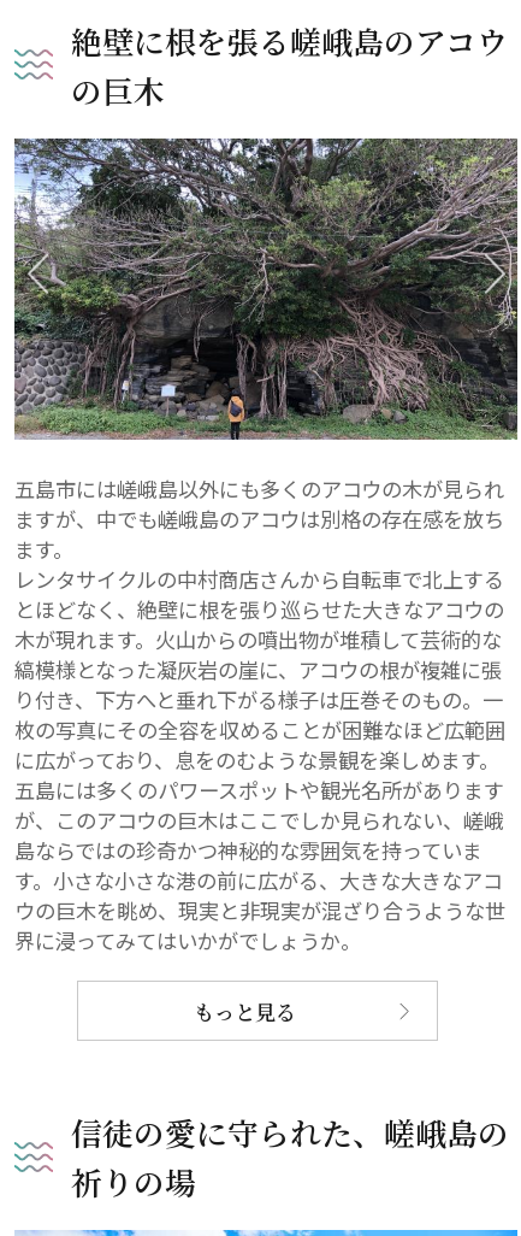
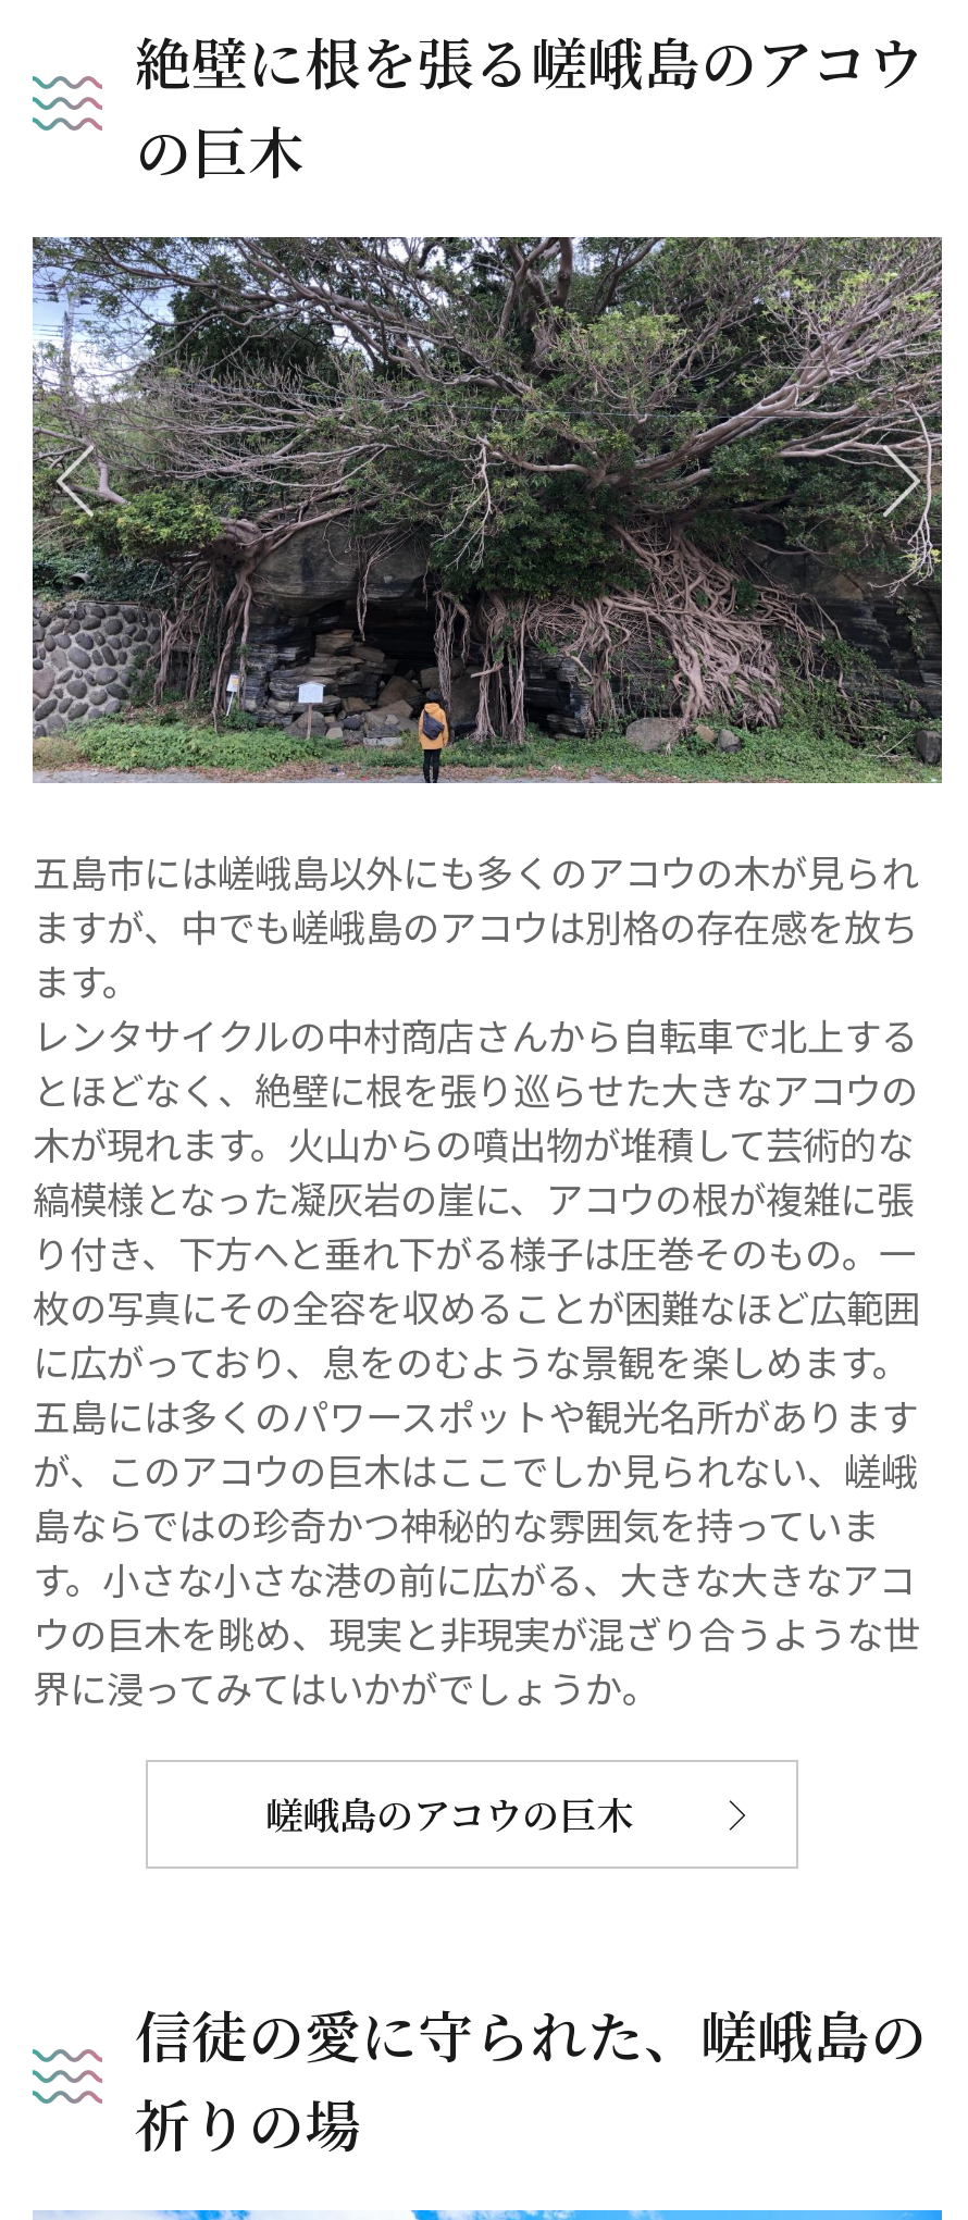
- もっと見る
+ 嵯峨島のアコウの巨木
